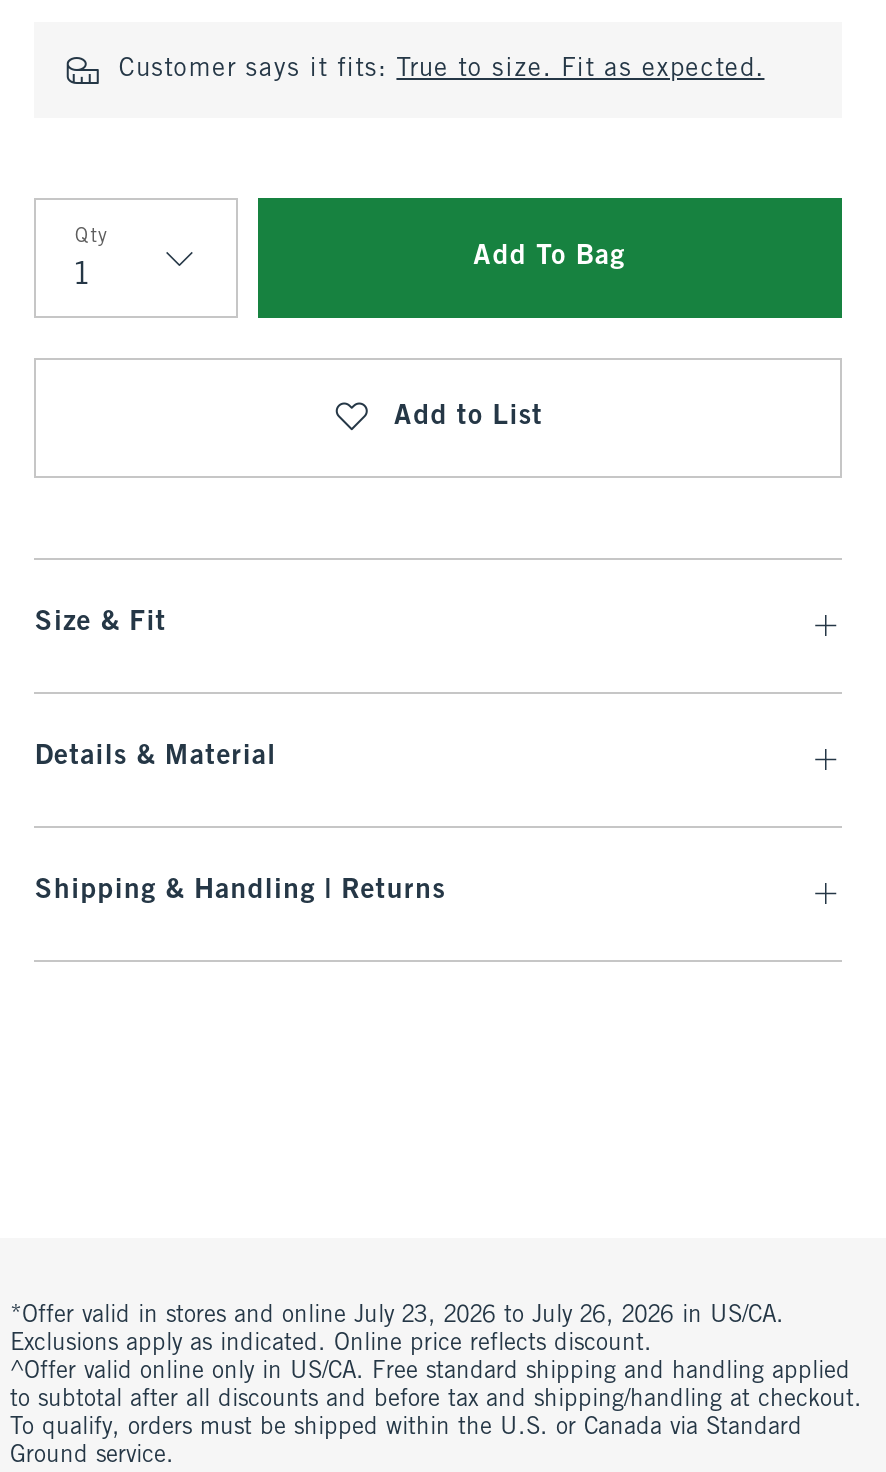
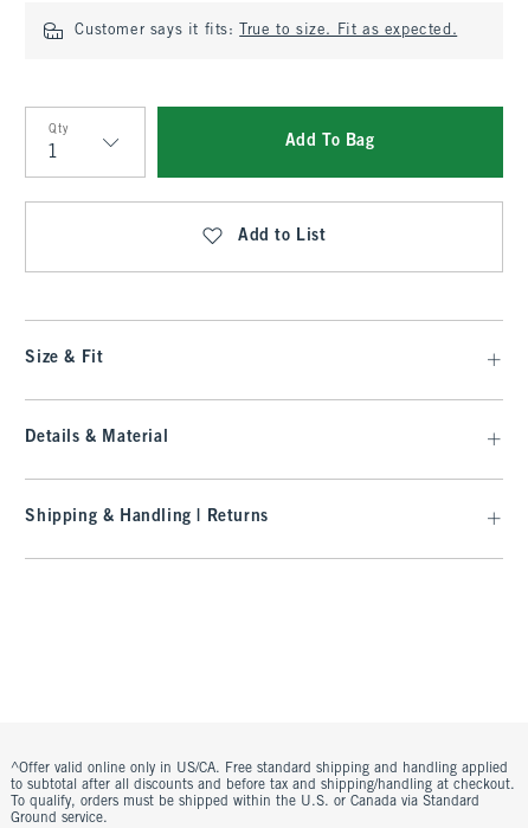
- *Offer valid in stores and online July 23, 2026 to July 26, 2026 in US/CA.
- Exclusions apply as indicated. Online price reflects discount.
